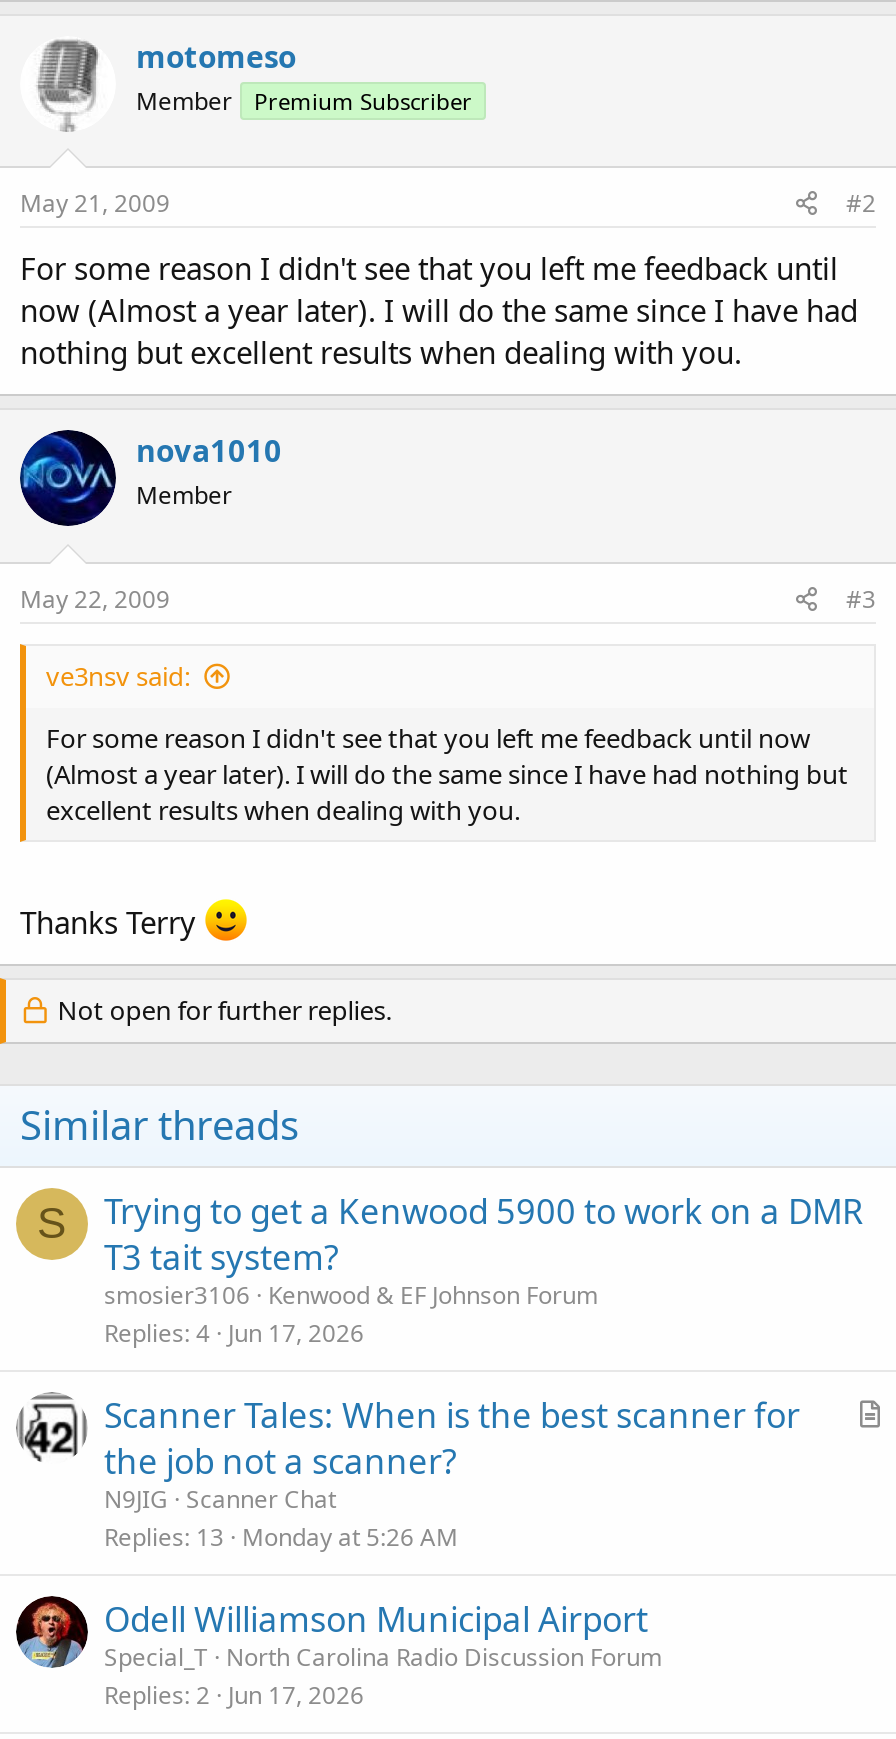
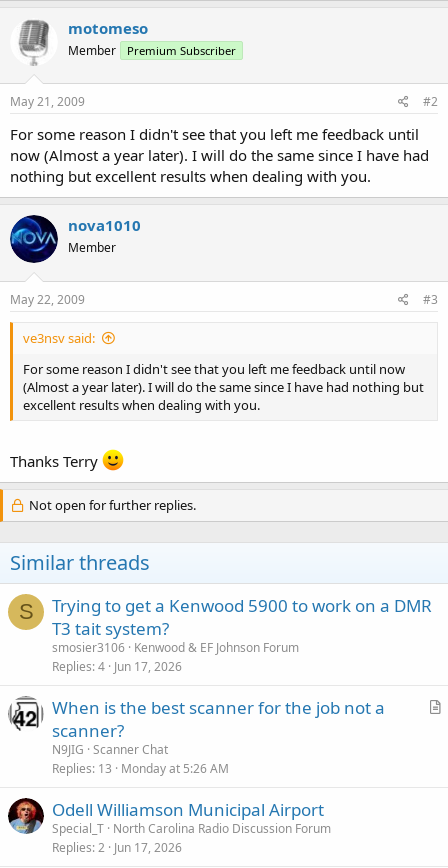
- Scanner Tales: When is the best scanner for
- the job not a scanner?
+ When is the best scanner for the job not a
+ scanner?
